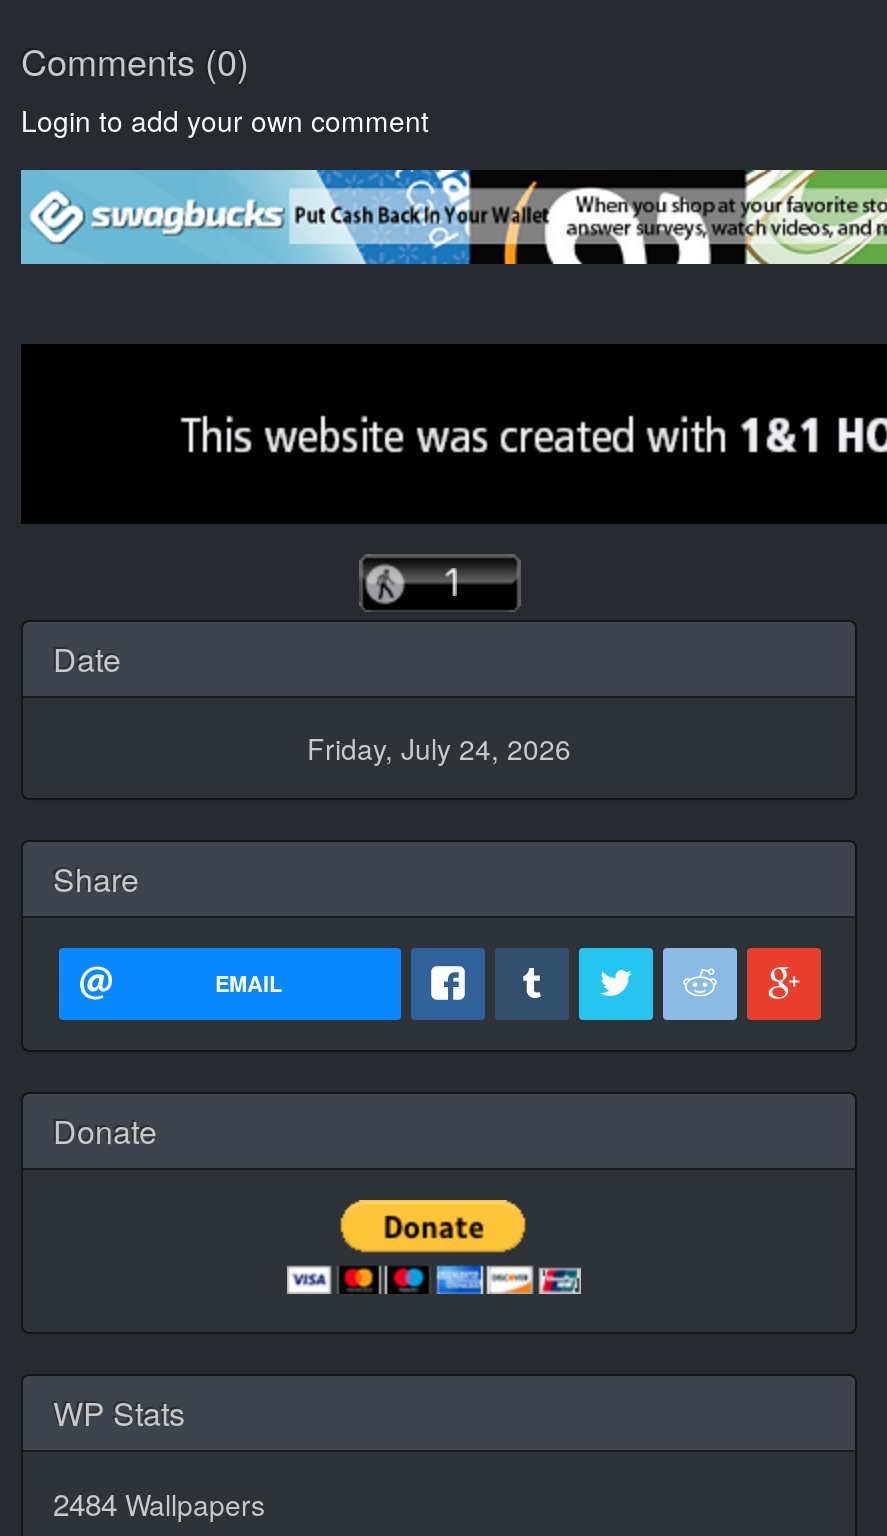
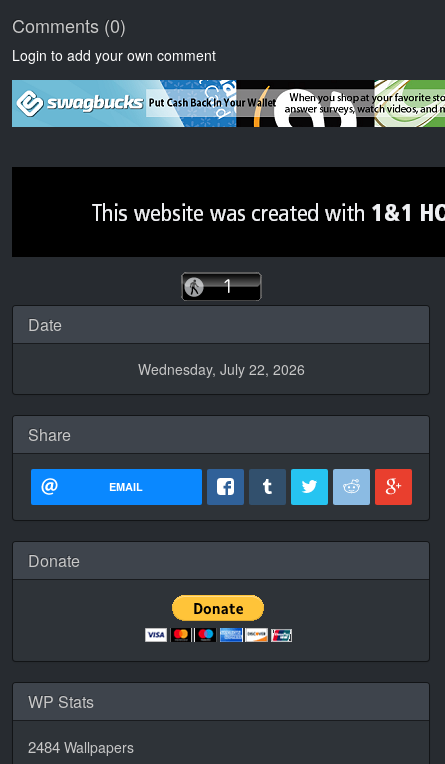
- Friday, July 24, 2026
+ Wednesday, July 22, 2026
